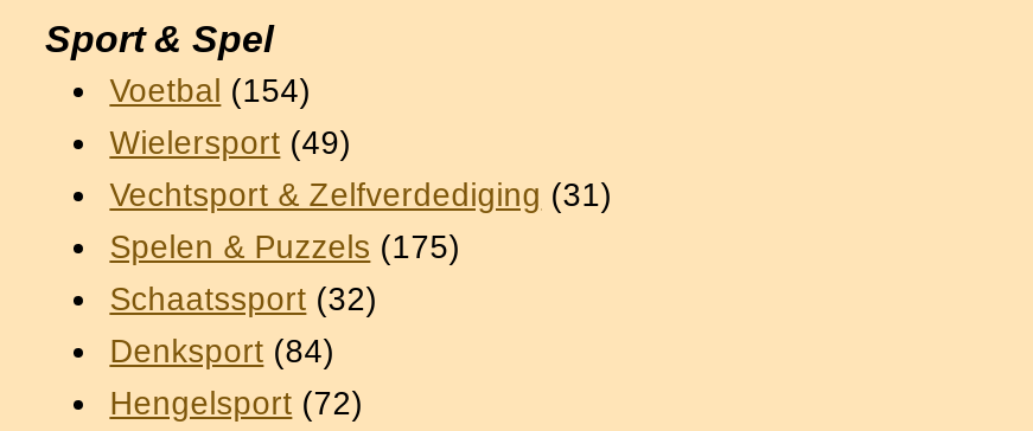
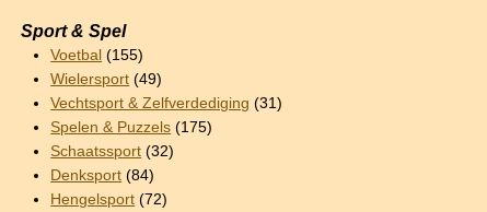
- Voetbal (154)
+ Voetbal (155)
